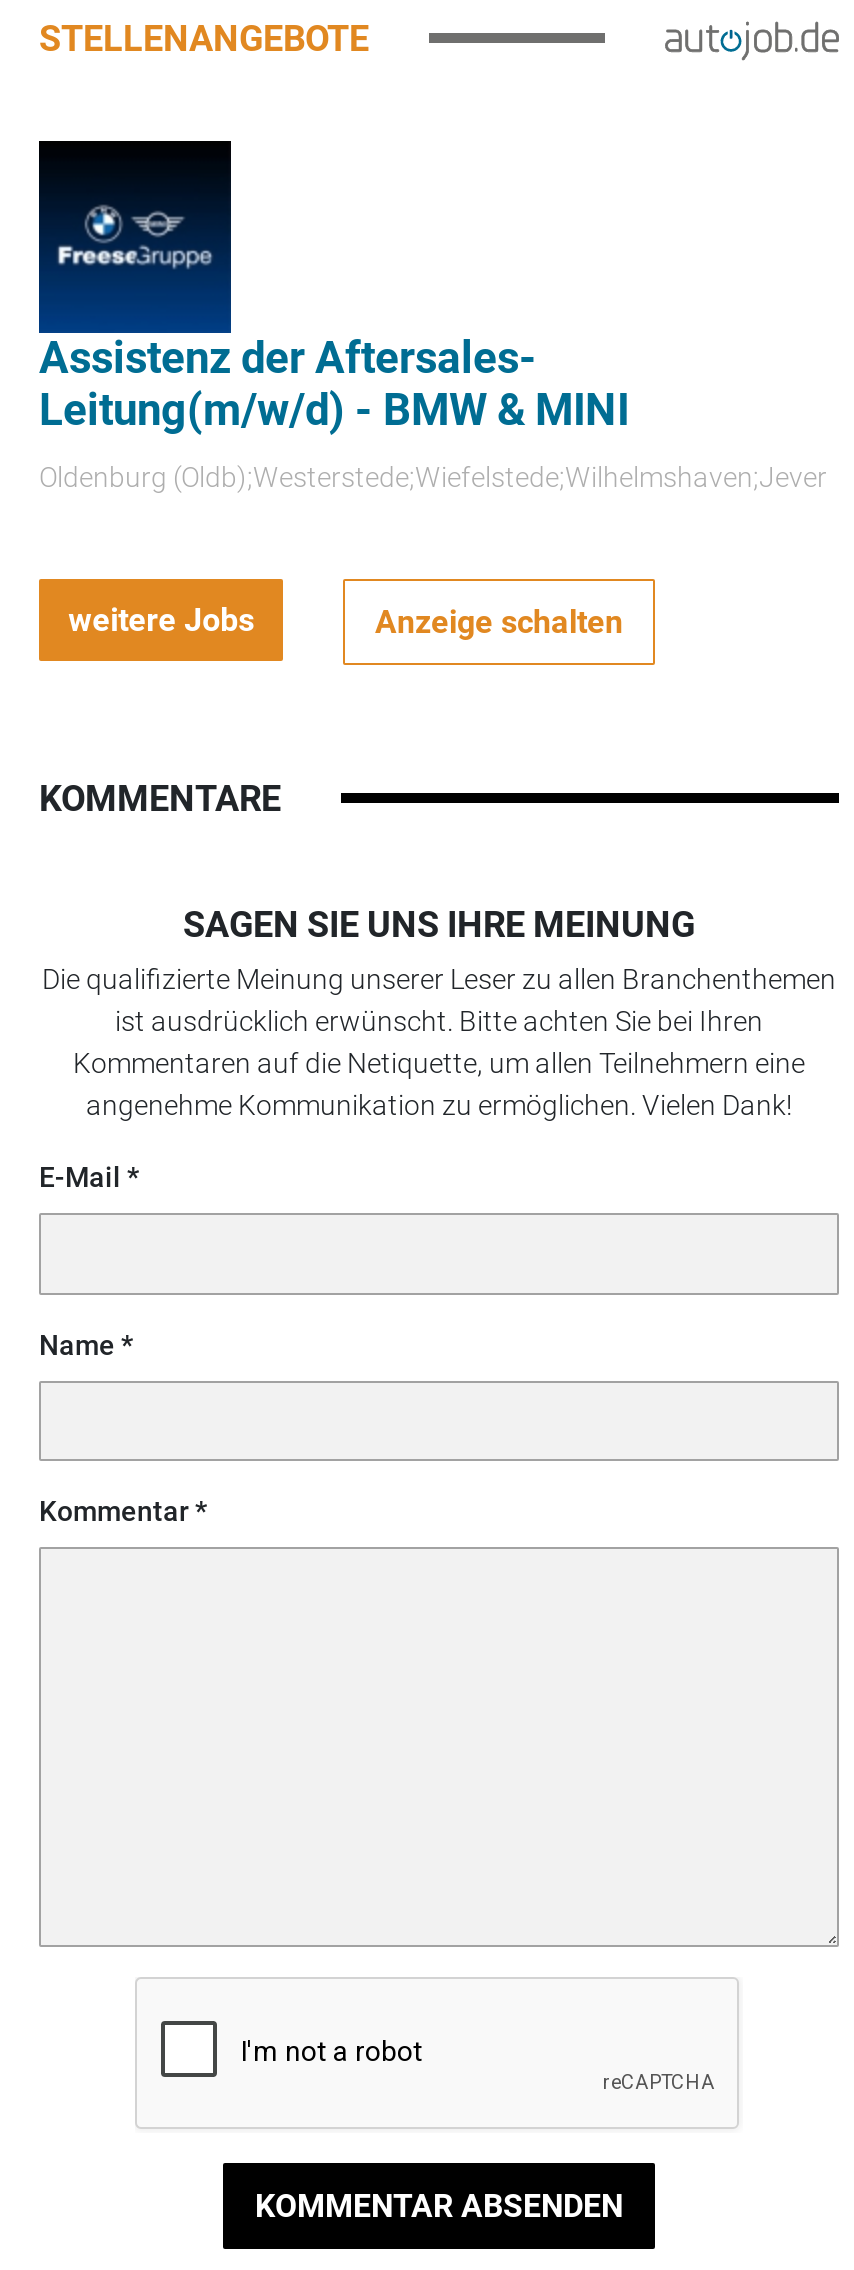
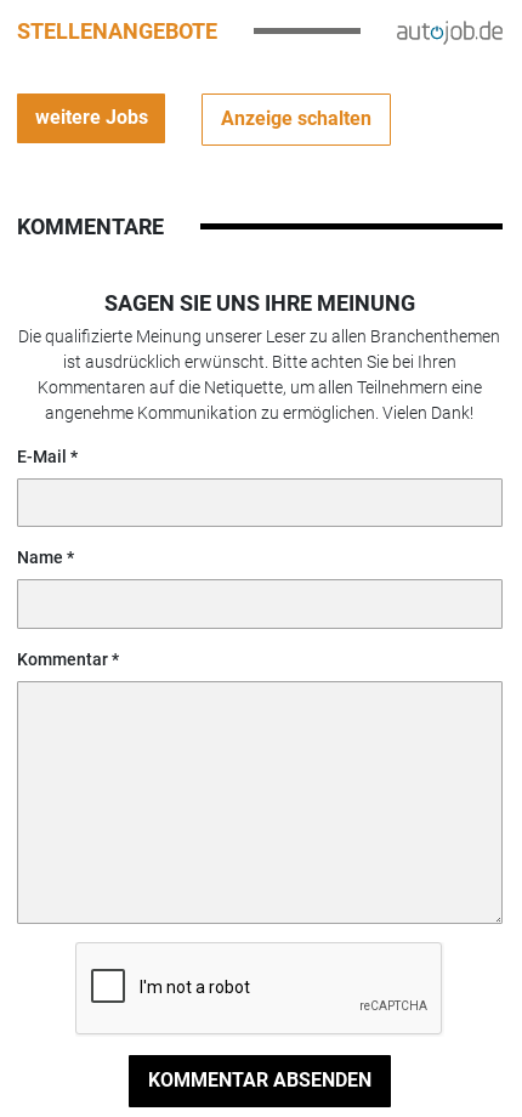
- [image]
- Assistenz der Aftersales-
- Leitung(m/w/d) - BMW & MINI
- Oldenburg (Oldb);Westerstede;Wiefelstede;Wilhelmshaven;Jever
